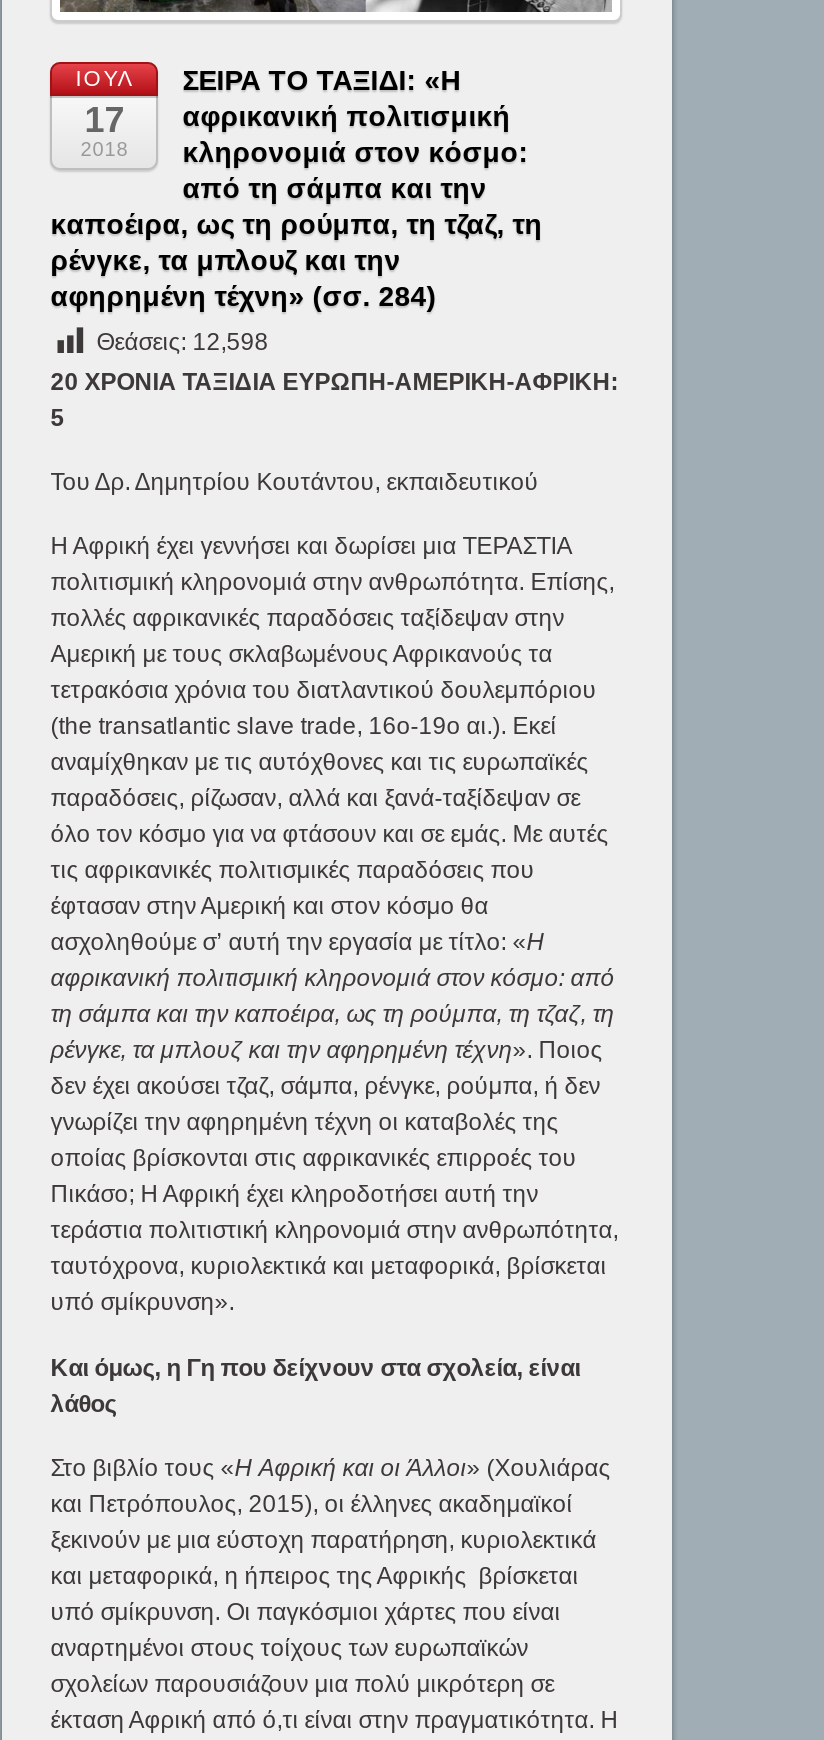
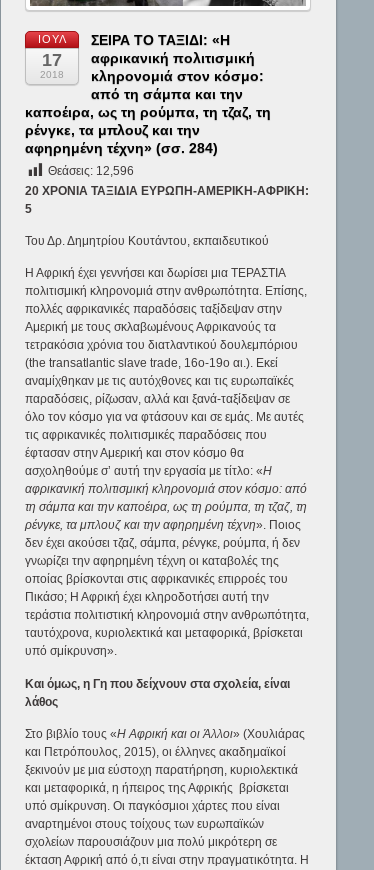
- Θεάσεις: 12,598
+ Θεάσεις: 12,596
